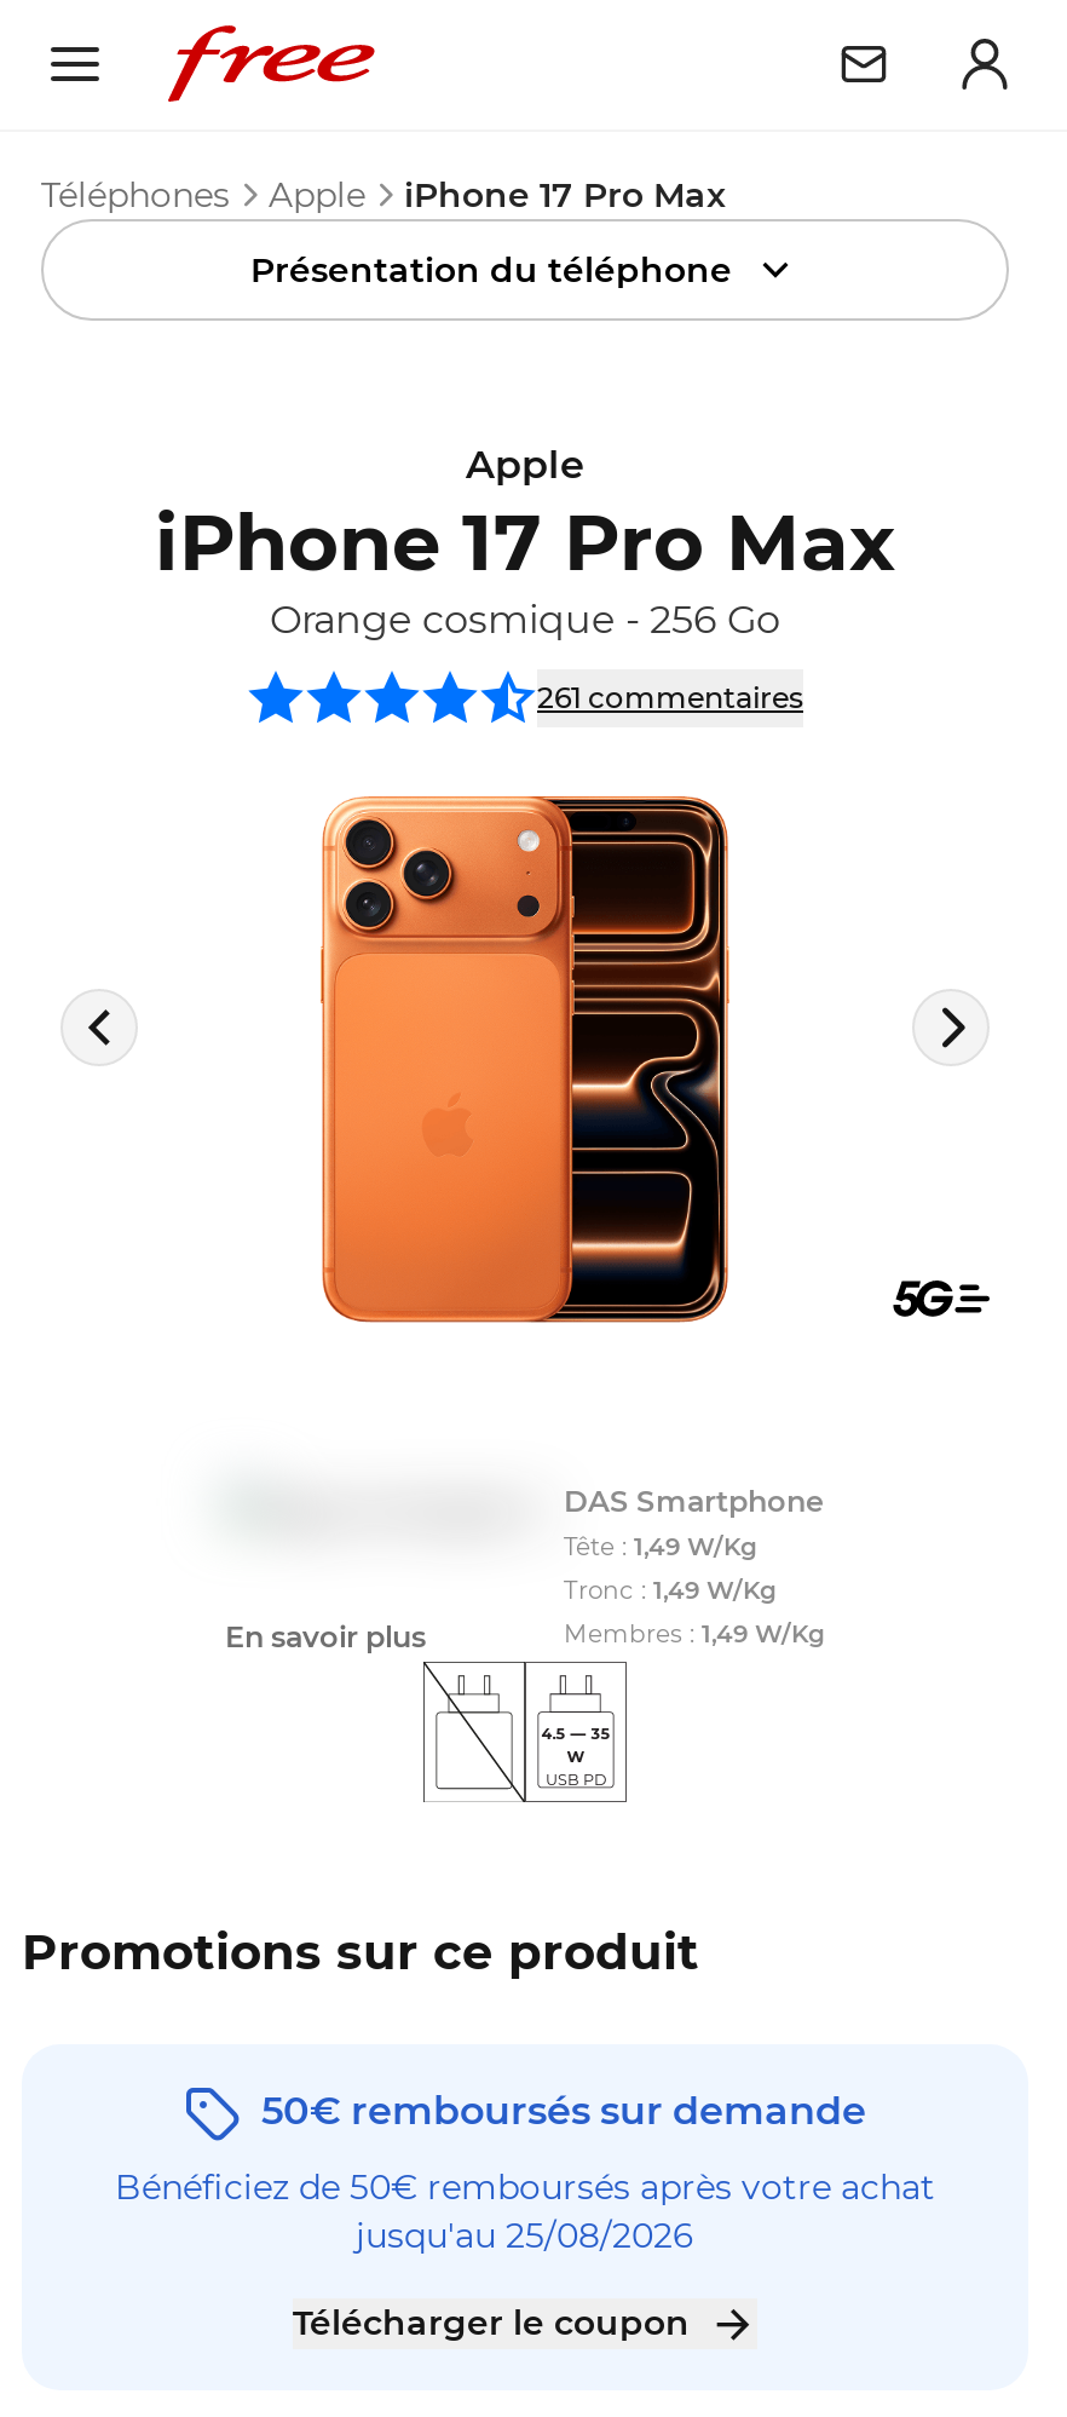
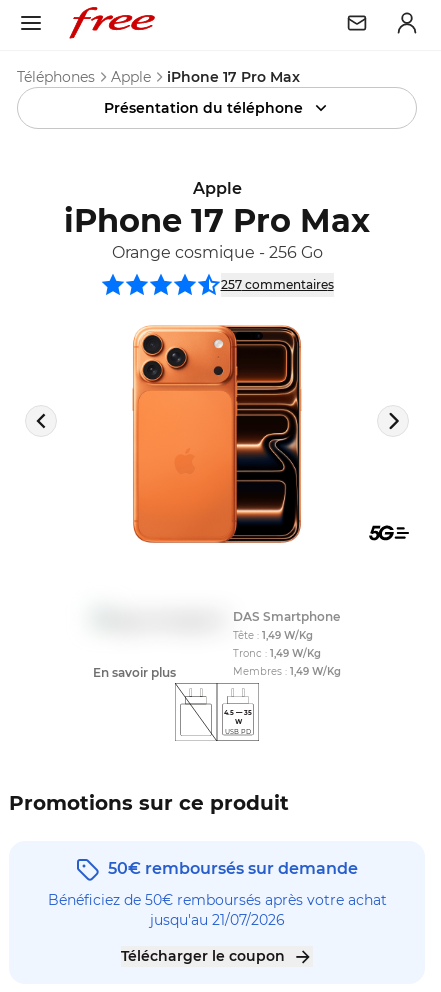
- 261 commentaires
+ 257 commentaires

- jusqu'au 25/08/2026
+ jusqu'au 21/07/2026
